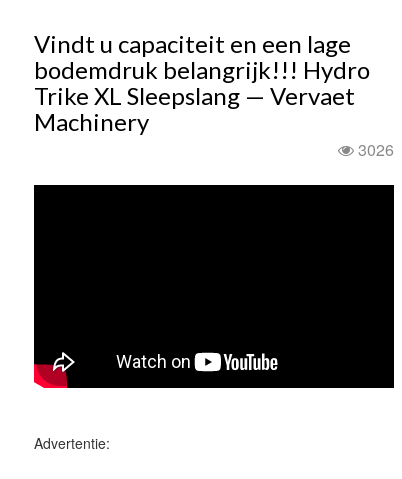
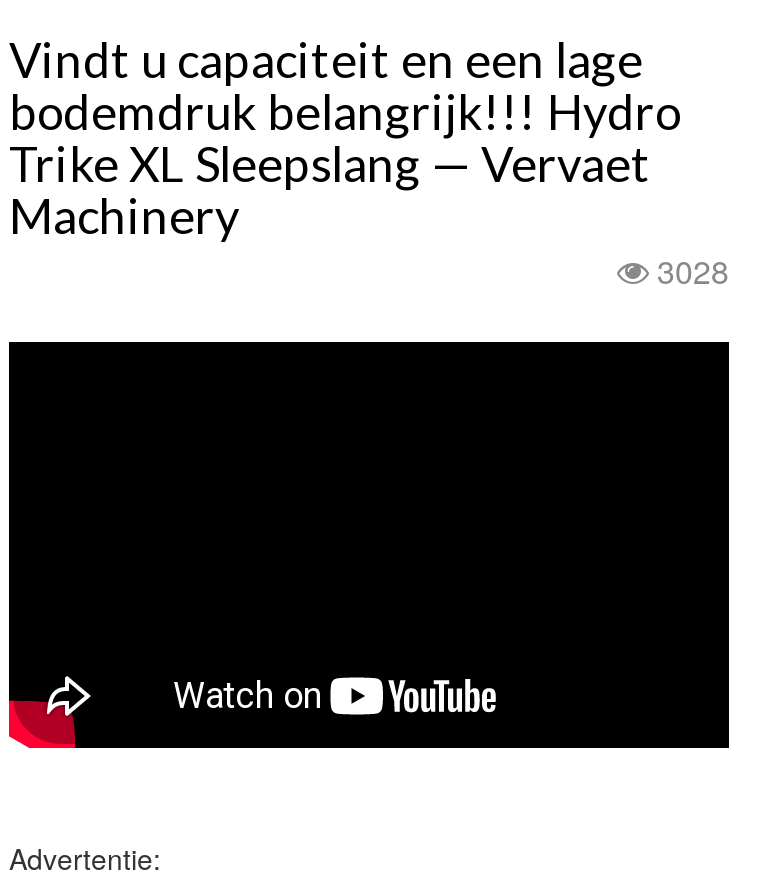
- 3026
+ 3028
